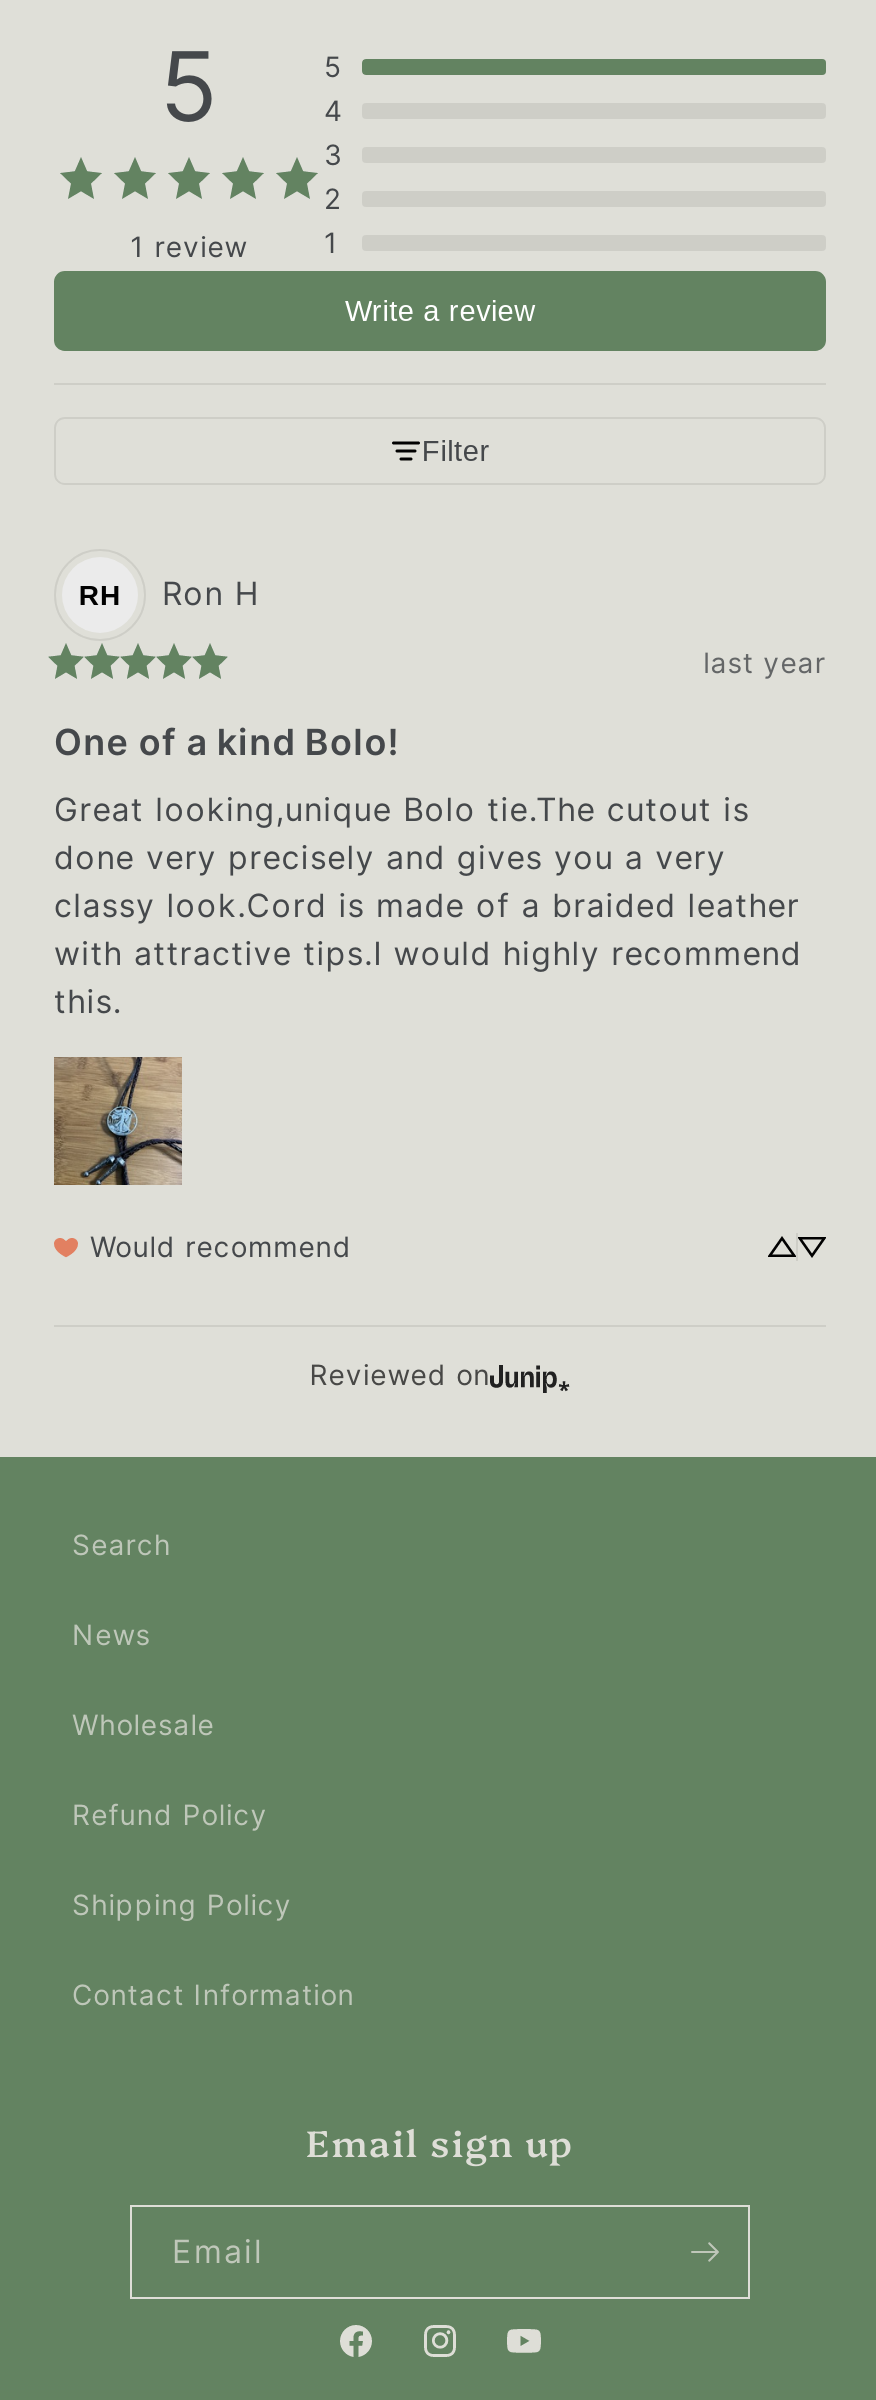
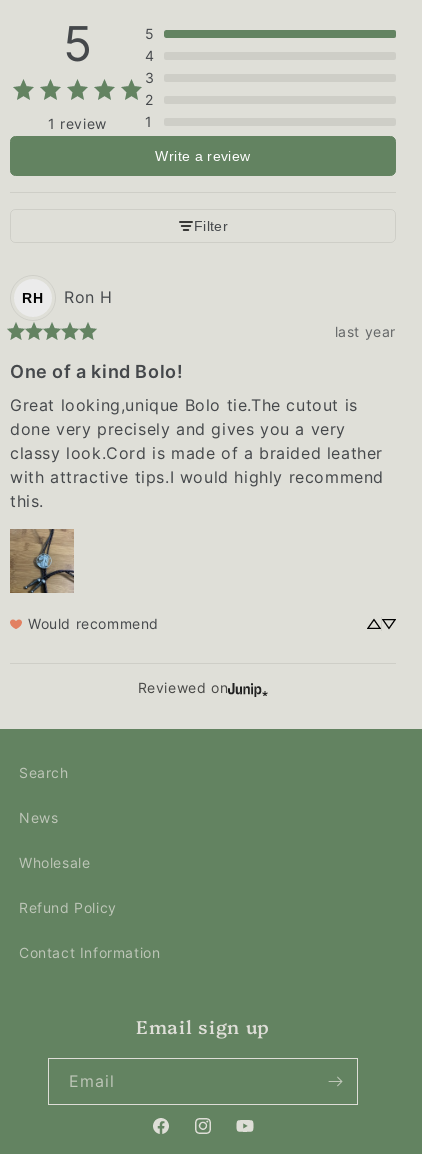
- Shipping Policy
